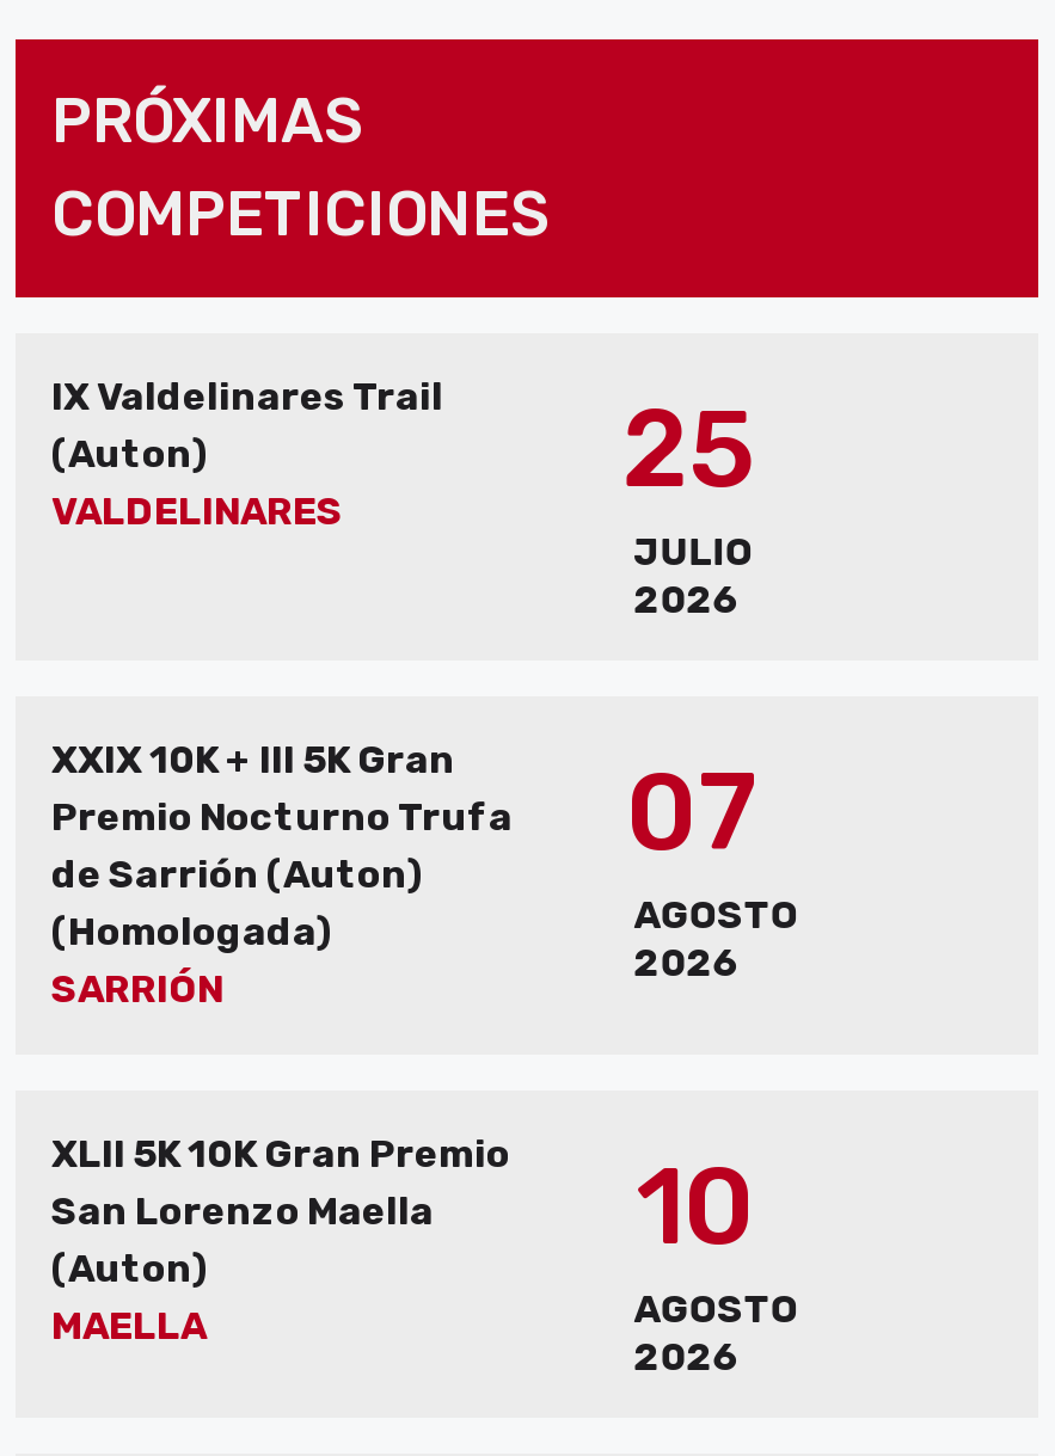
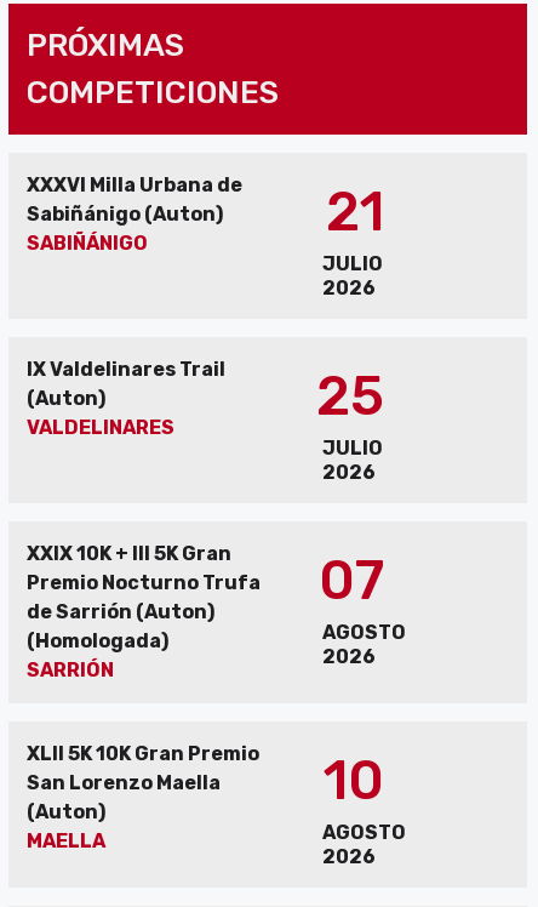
+ XXXVI Milla Urbana de
+ Sabiñánigo (Auton)
+ SABIÑÁNIGO
+ 21
+ JULIO
+ 2026
